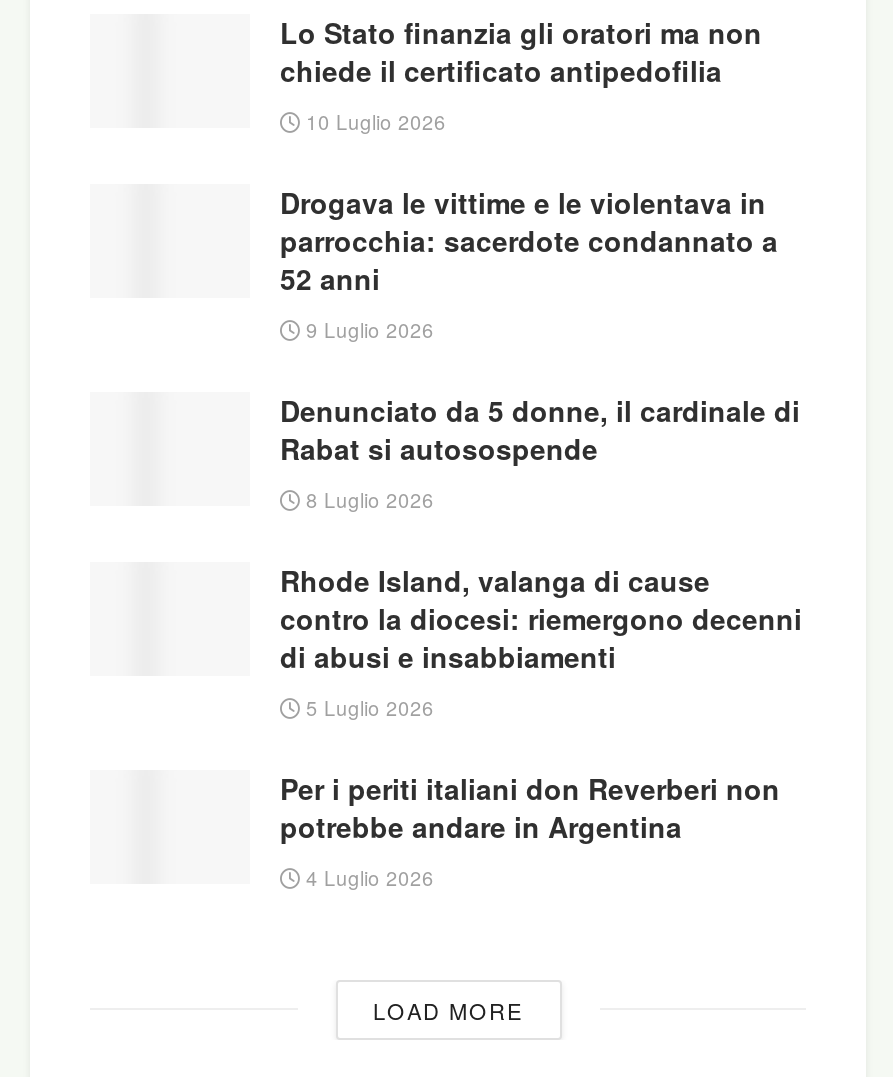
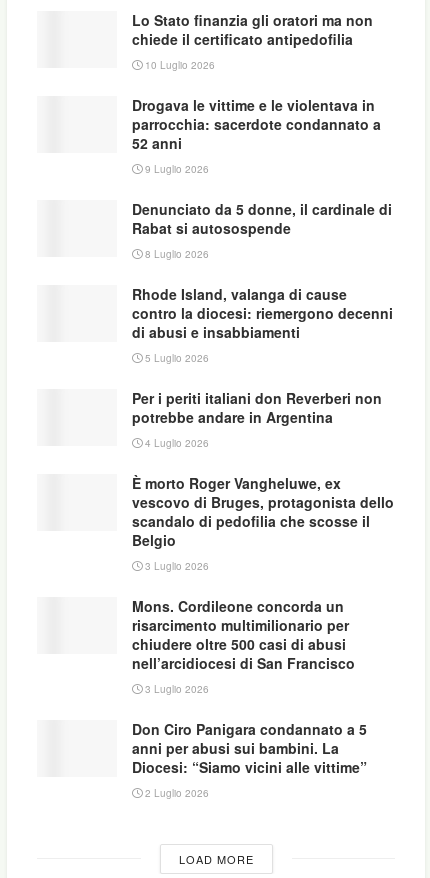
+ È morto Roger Vangheluwe, ex
+ vescovo di Bruges, protagonista dello
+ scandalo di pedofilia che scosse il
+ Belgio
+ 3 Luglio 2026
+ Mons. Cordileone concorda un
+ risarcimento multimilionario per
+ chiudere oltre 500 casi di abusi
+ nell’arcidiocesi di San Francisco
+ 3 Luglio 2026
+ Don Ciro Panigara condannato a 5
+ anni per abusi sui bambini. La
+ Diocesi: “Siamo vicini alle vittime”
+ 2 Luglio 2026
